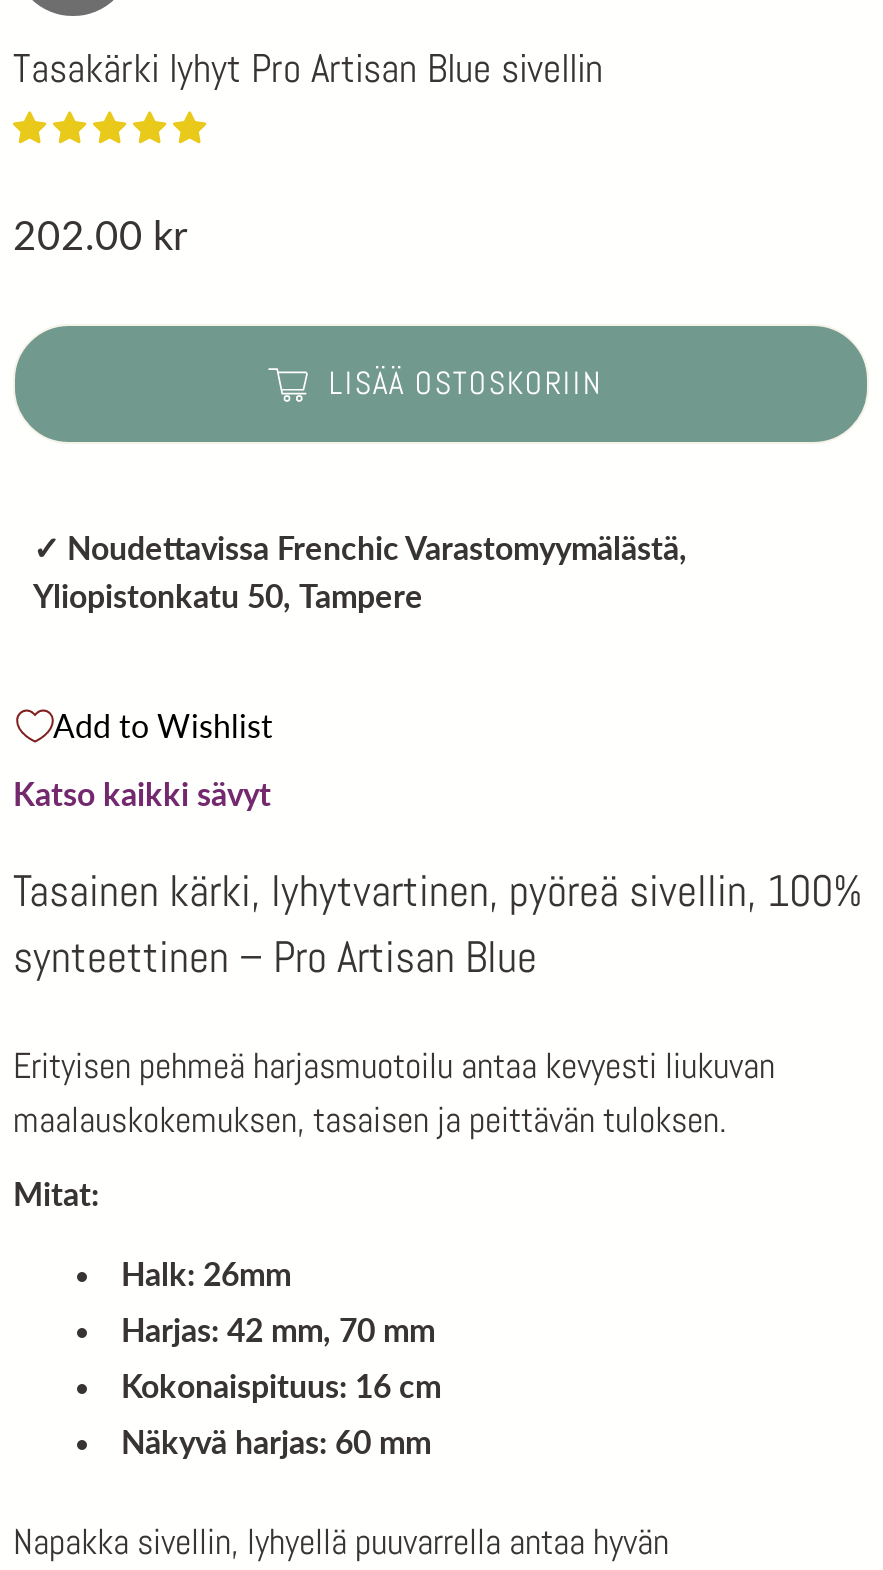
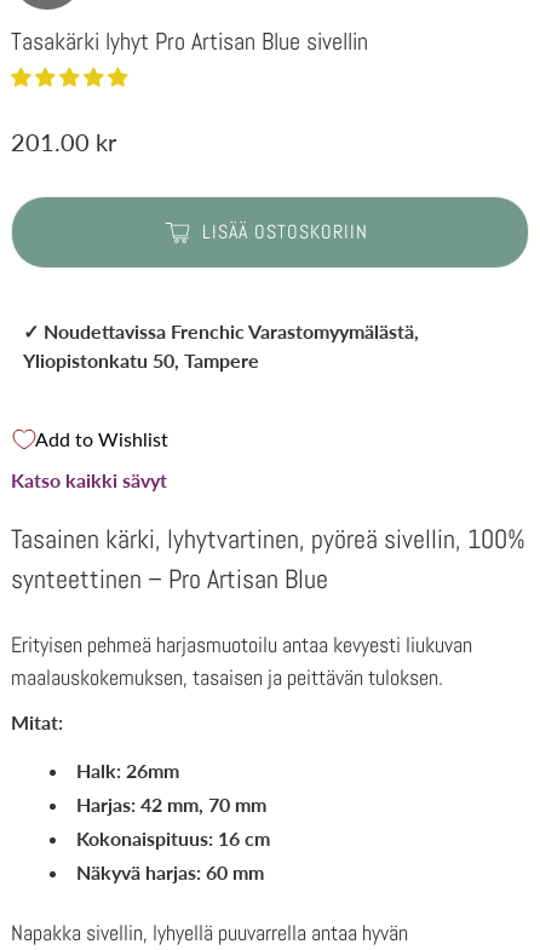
- 202.00 kr
+ 201.00 kr
